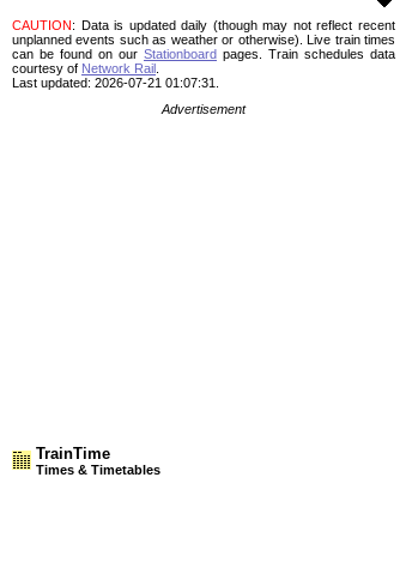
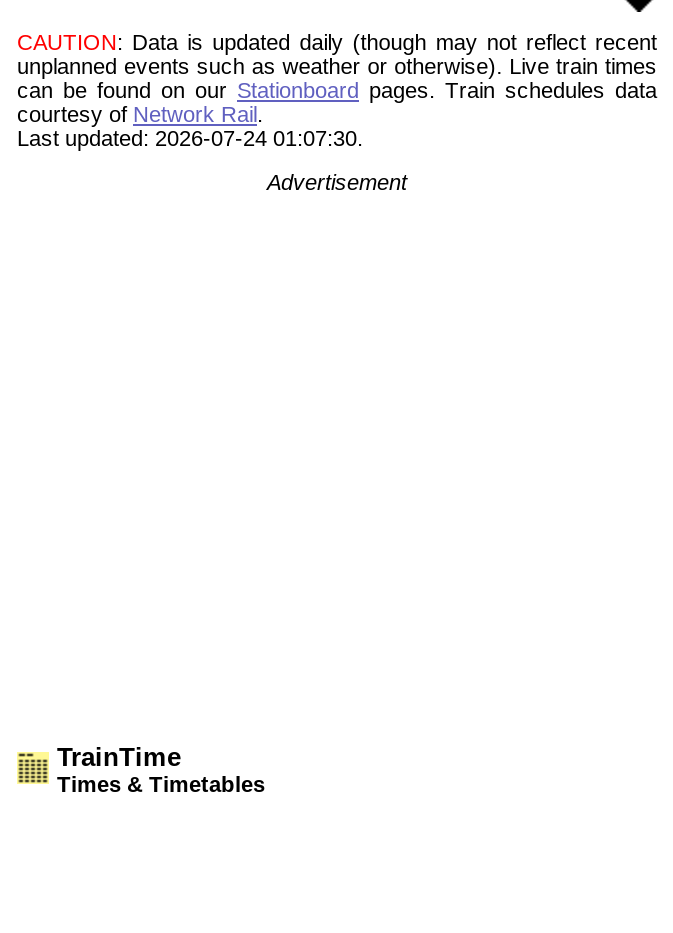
- Last updated: 2026-07-21 01:07:31.
+ Last updated: 2026-07-24 01:07:30.
